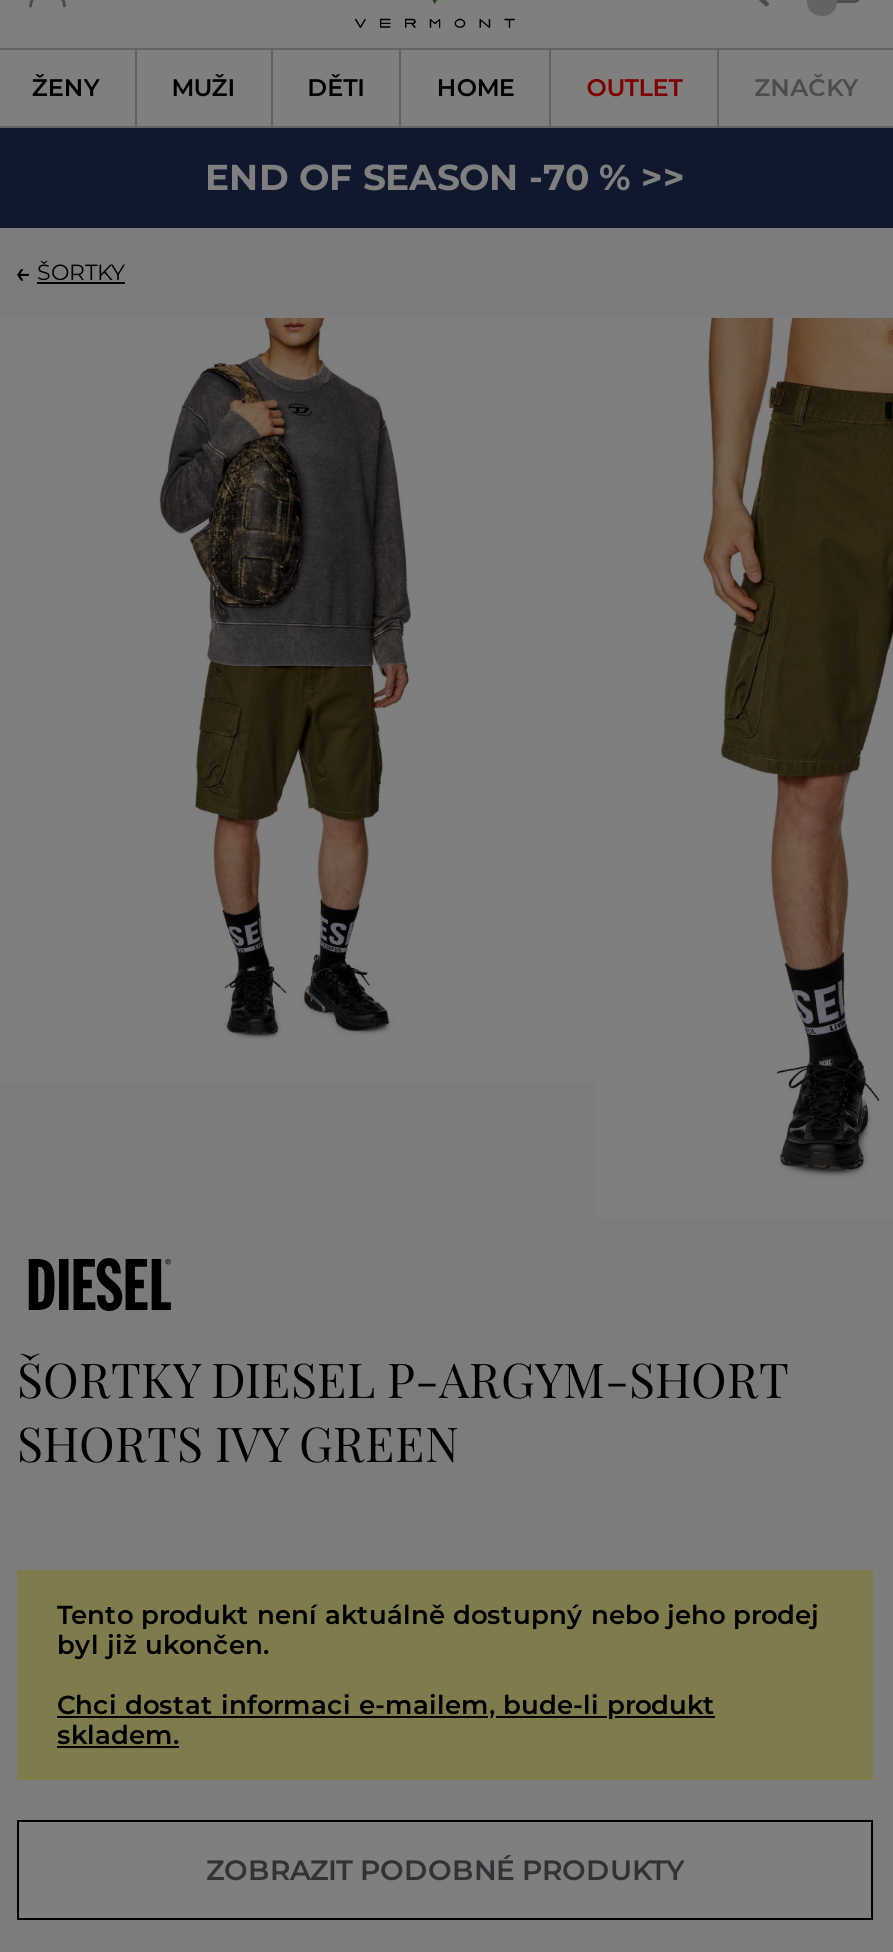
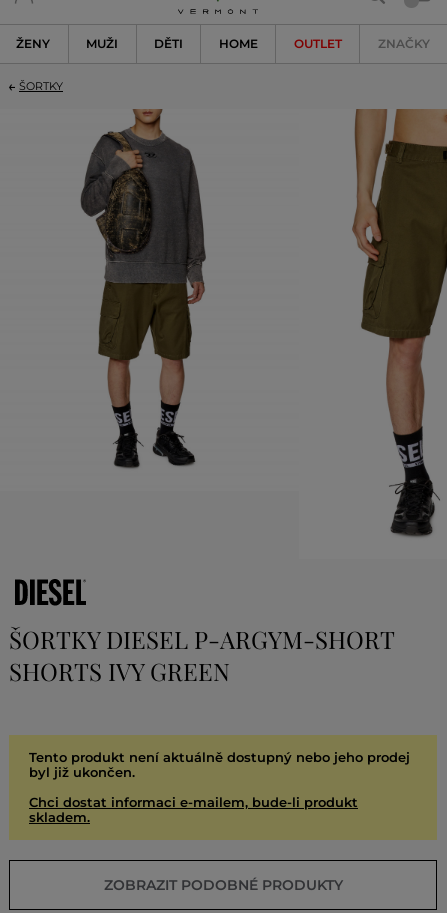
- END OF SEASON -70 % >>
